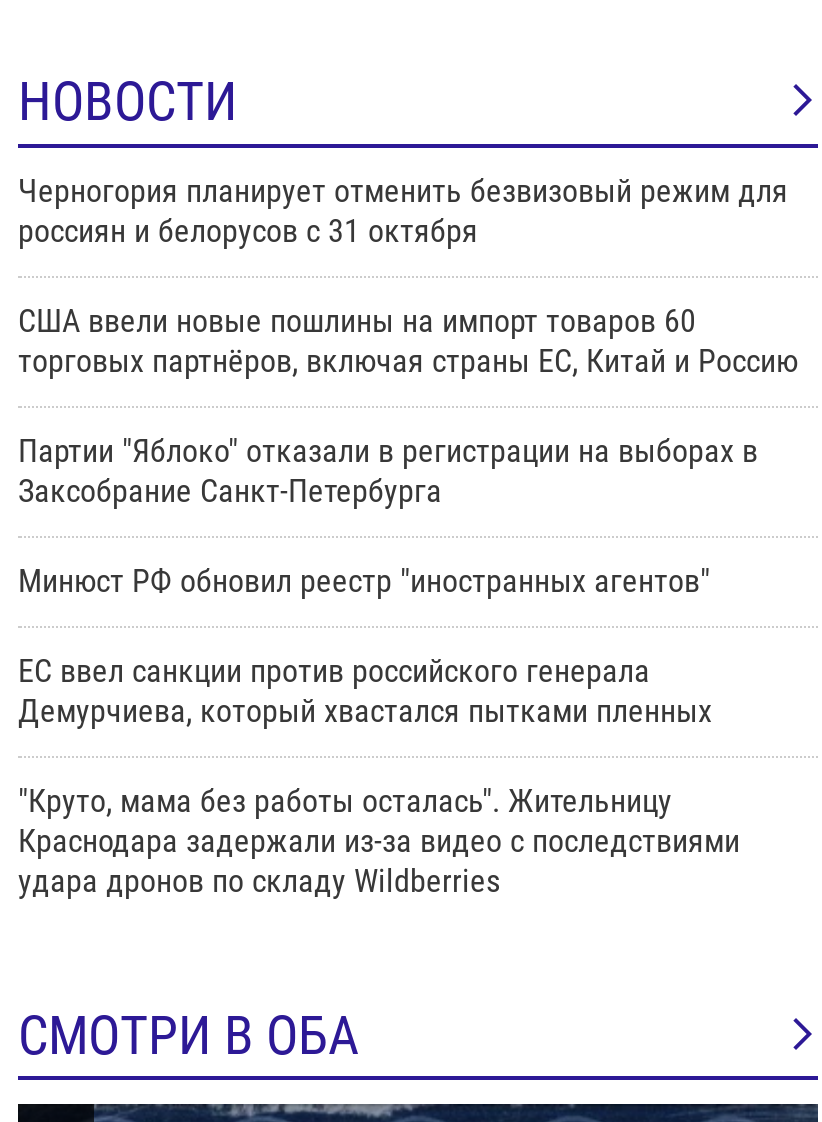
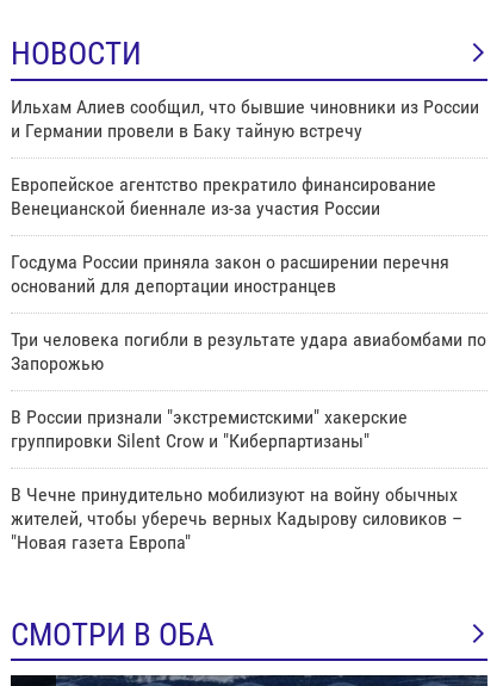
- Черногория планирует отменить безвизовый режим для
- россиян и белорусов с 31 октября
+ Ильхам Алиев сообщил, что бывшие чиновники из России
+ и Германии провели в Баку тайную встречу

- США ввели новые пошлины на импорт товаров 60
- торговых партнёров, включая страны ЕС, Китай и Россию
+ Европейское агентство прекратило финансирование
+ Венецианской биеннале из-за участия России

- Партии "Яблоко" отказали в регистрации на выборах в
- Заксобрание Санкт-Петербурга
+ Госдума России приняла закон о расширении перечня
+ оснований для депортации иностранцев

- Минюст РФ обновил реестр "иностранных агентов"
+ Три человека погибли в результате удара авиабомбами по
+ Запорожью

- ЕС ввел санкции против российского генерала
- Демурчиева, который хвастался пытками пленных
+ В России признали "экстремистскими" хакерские
+ группировки Silent Crow и "Киберпартизаны"

- "Круто, мама без работы осталась". Жительницу
- Краснодара задержали из-за видео с последствиями
- удара дронов по складу Wildberries
+ В Чечне принудительно мобилизуют на войну обычных
+ жителей, чтобы уберечь верных Кадырову силовиков –
+ "Новая газета Европа"
